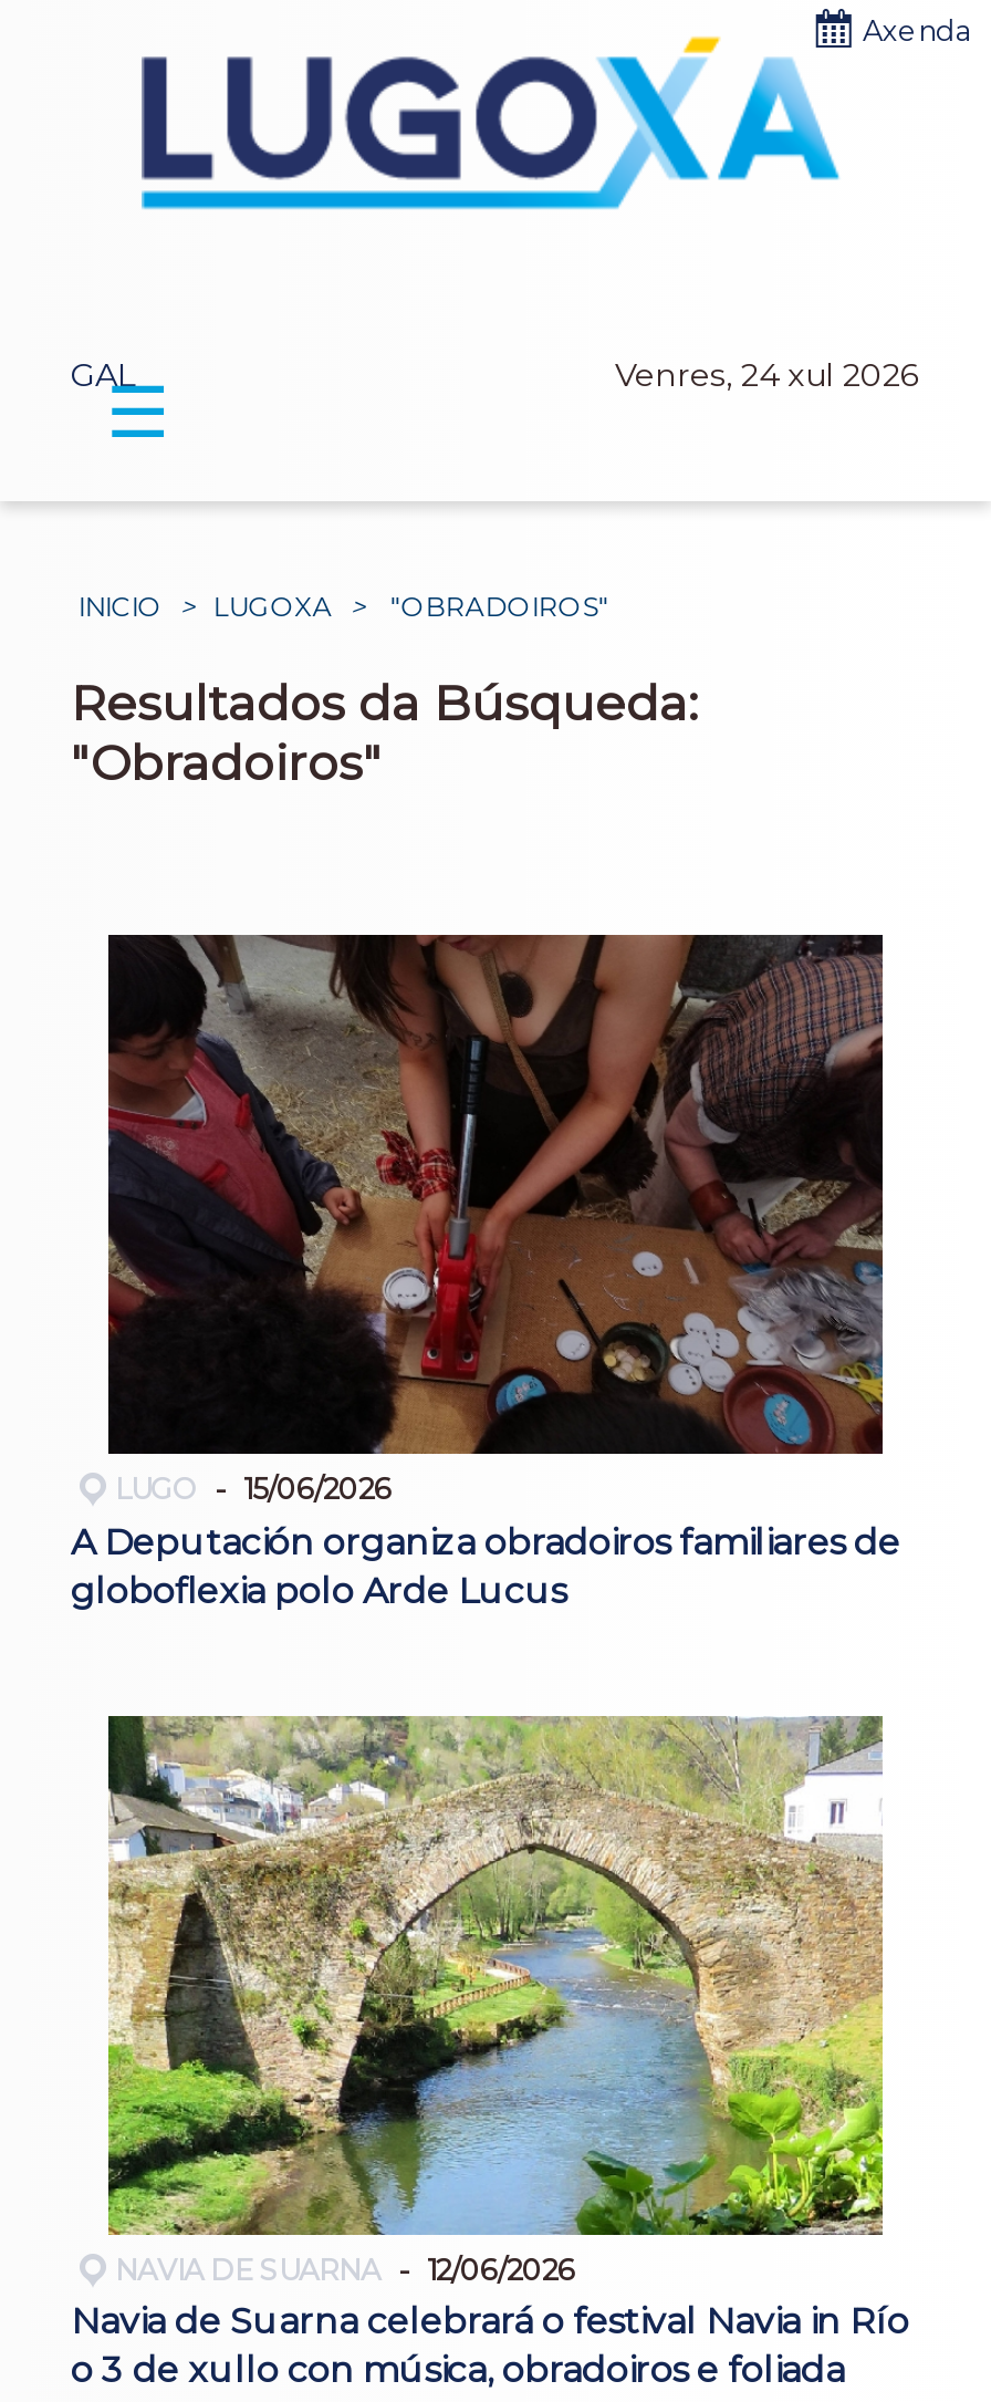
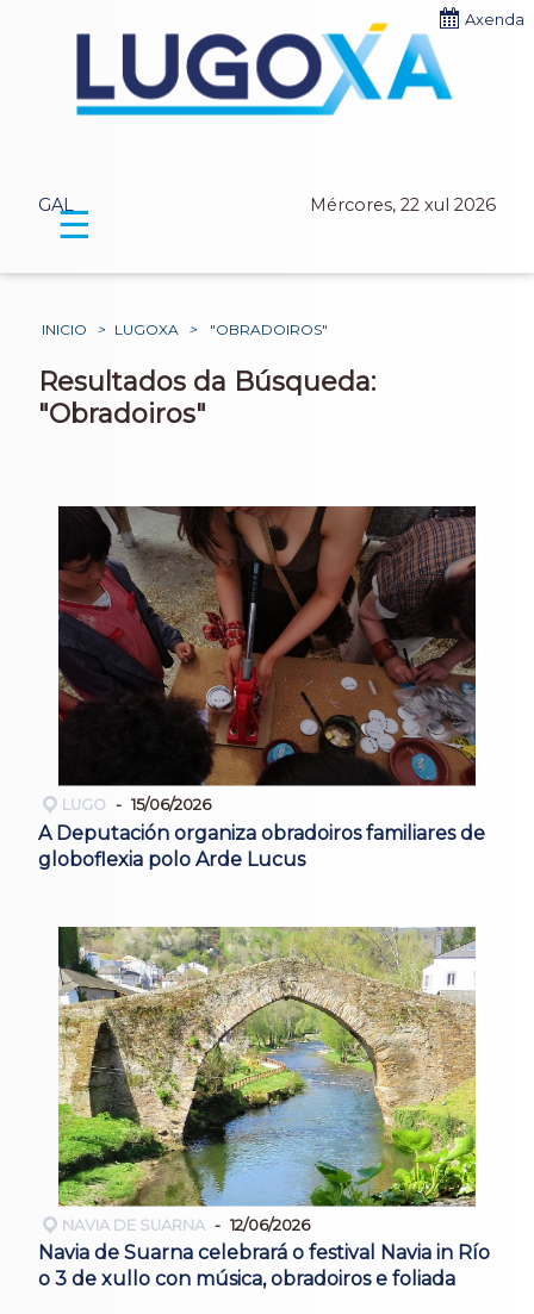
- Venres, 24 xul 2026
+ Mércores, 22 xul 2026
